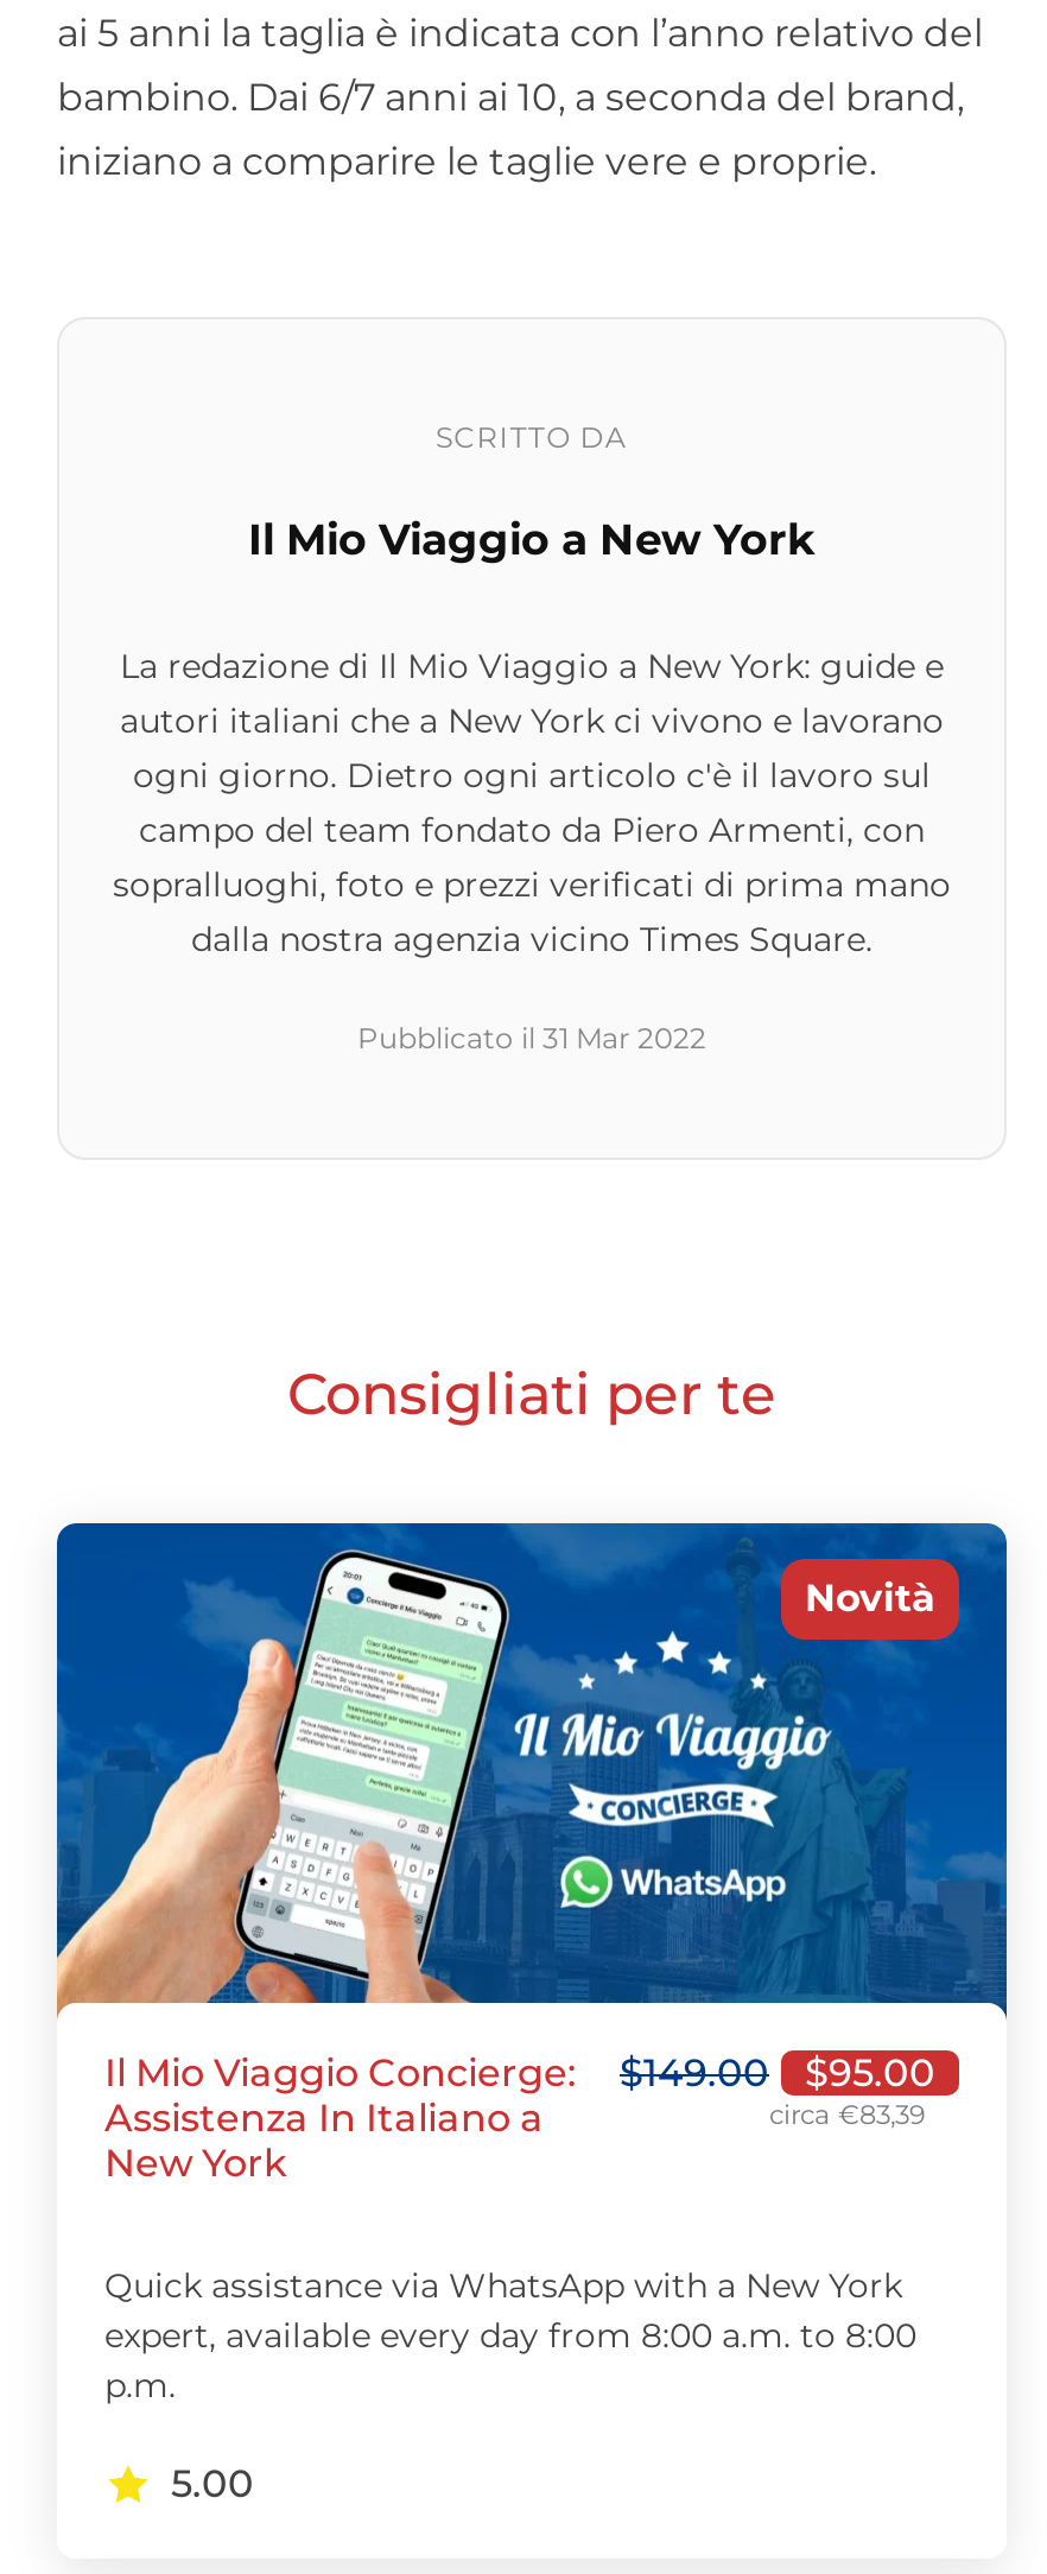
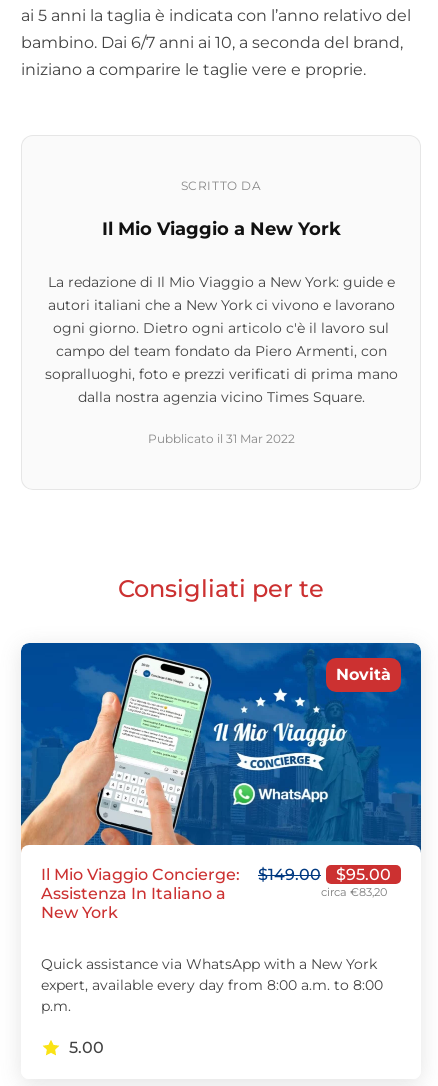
- circa €83,39
+ circa €83,20
